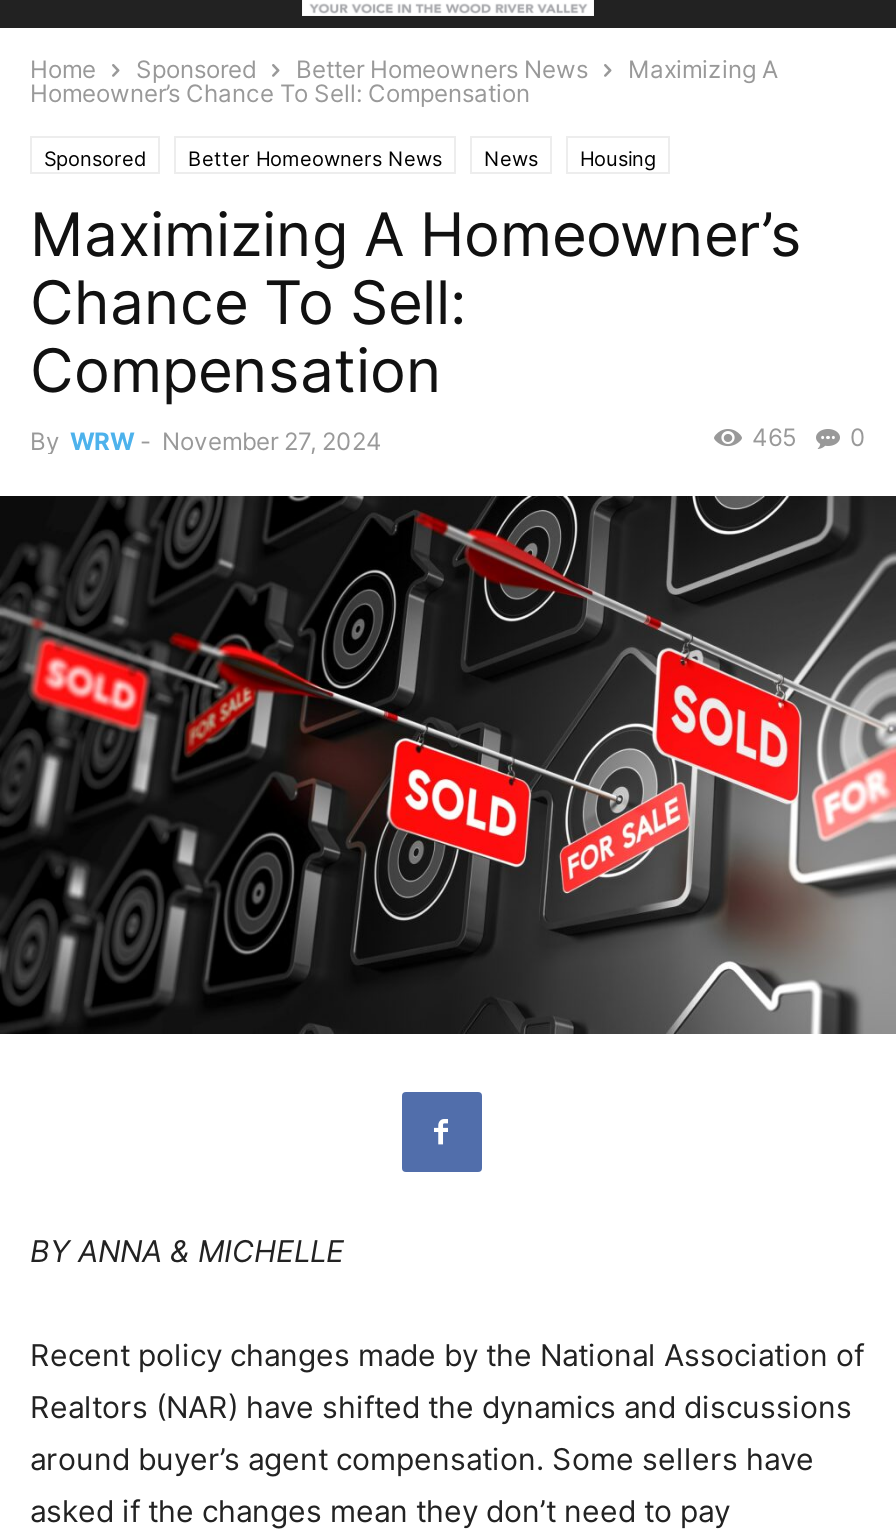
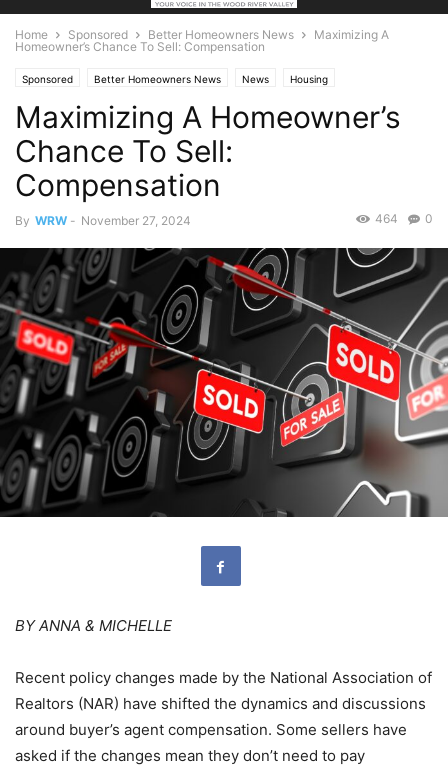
- 465 0
+ 464 0
